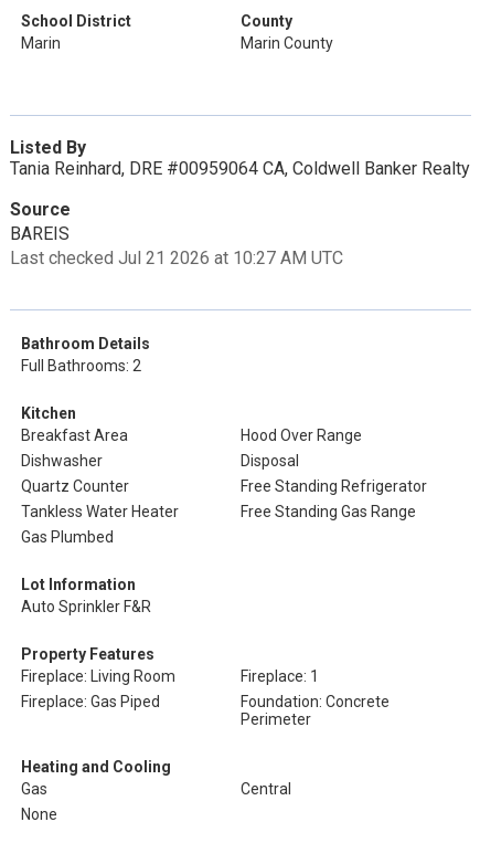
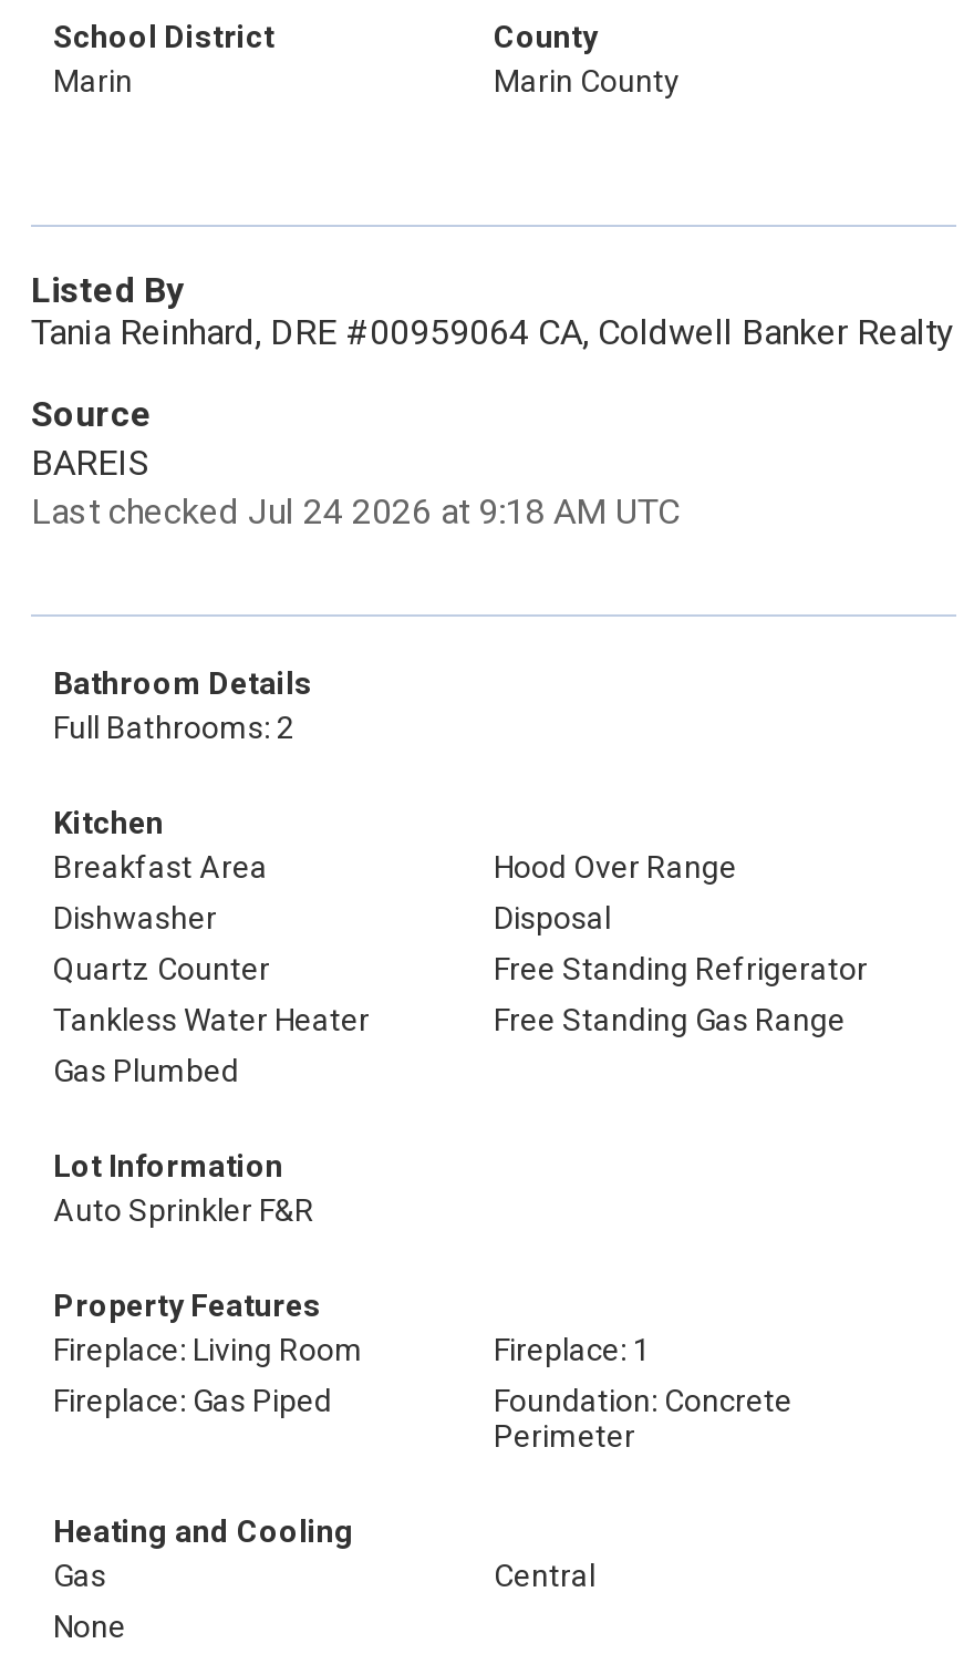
- Last checked Jul 21 2026 at 10:27 AM UTC
+ Last checked Jul 24 2026 at 9:18 AM UTC
